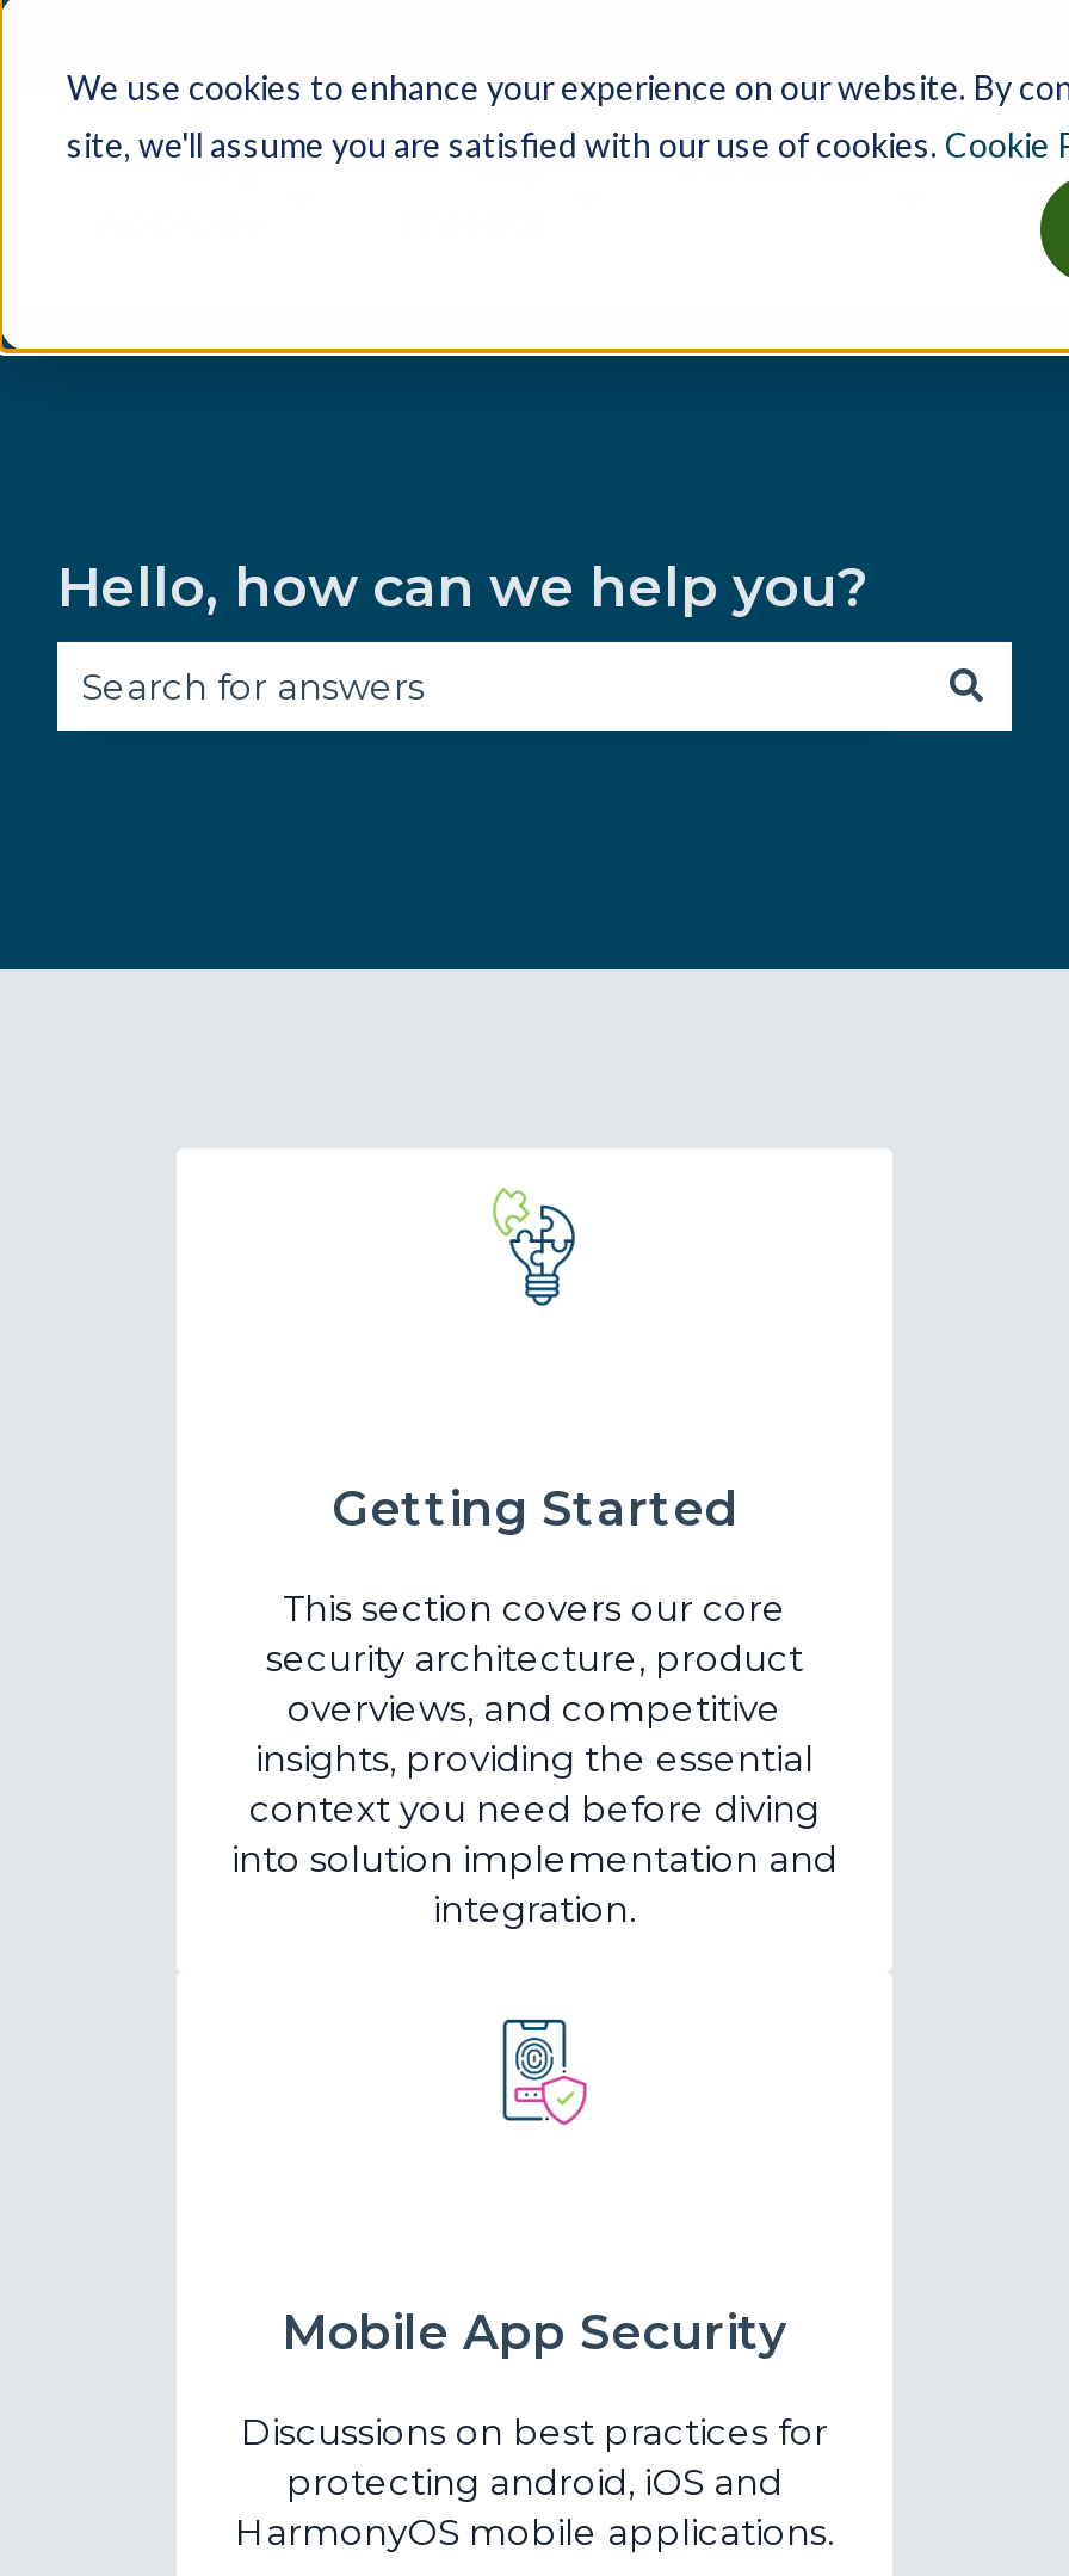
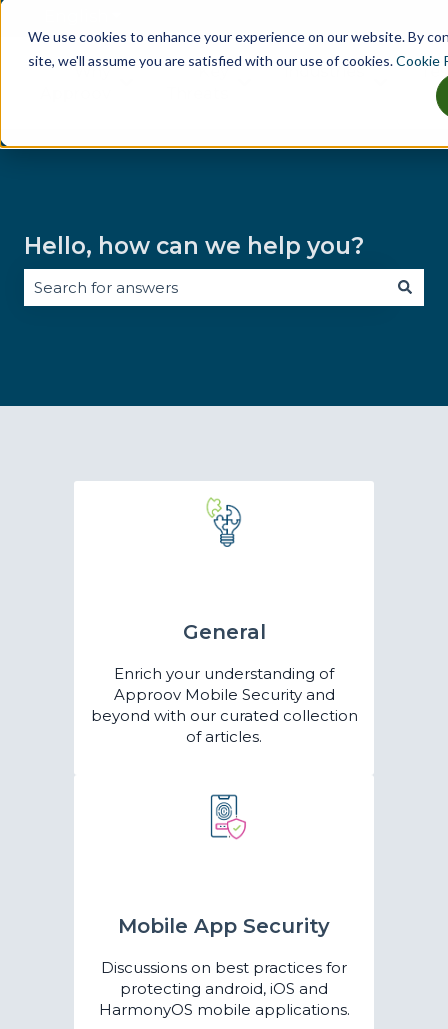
- Getting Started
+ General

- This section covers our core
- security architecture, product
- overviews, and competitive
- insights, providing the essential
- context you need before diving
- into solution implementation and
- integration.
+ Enrich your understanding of
+ Approov Mobile Security and
+ beyond with our curated collection
+ of articles.
